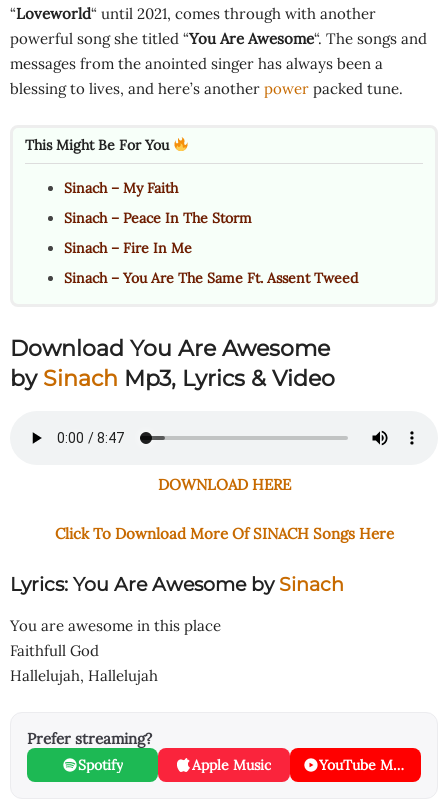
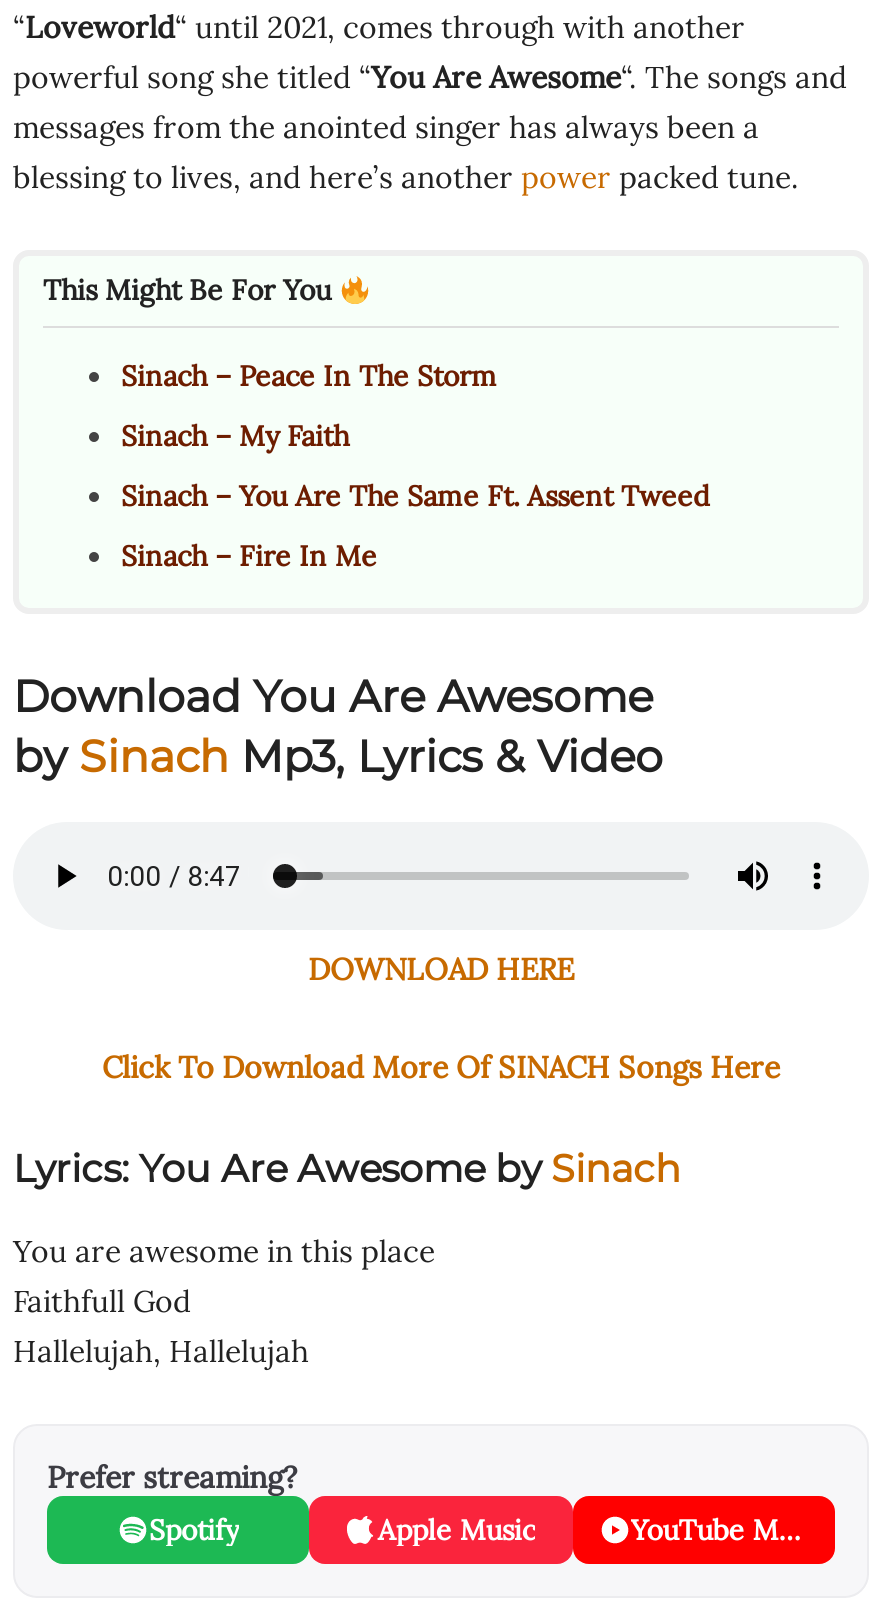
moved down: Sinach – My Faith

moved up: Sinach – Peace In The Storm

moved down: Sinach – Fire In Me

moved up: Sinach – You Are The Same Ft. Assent Tweed
